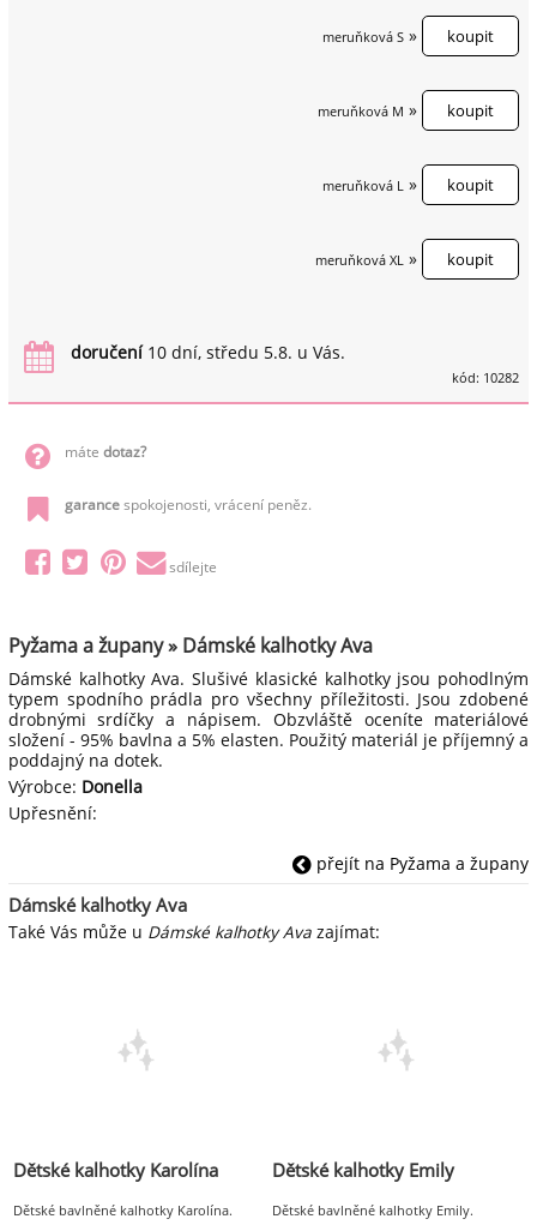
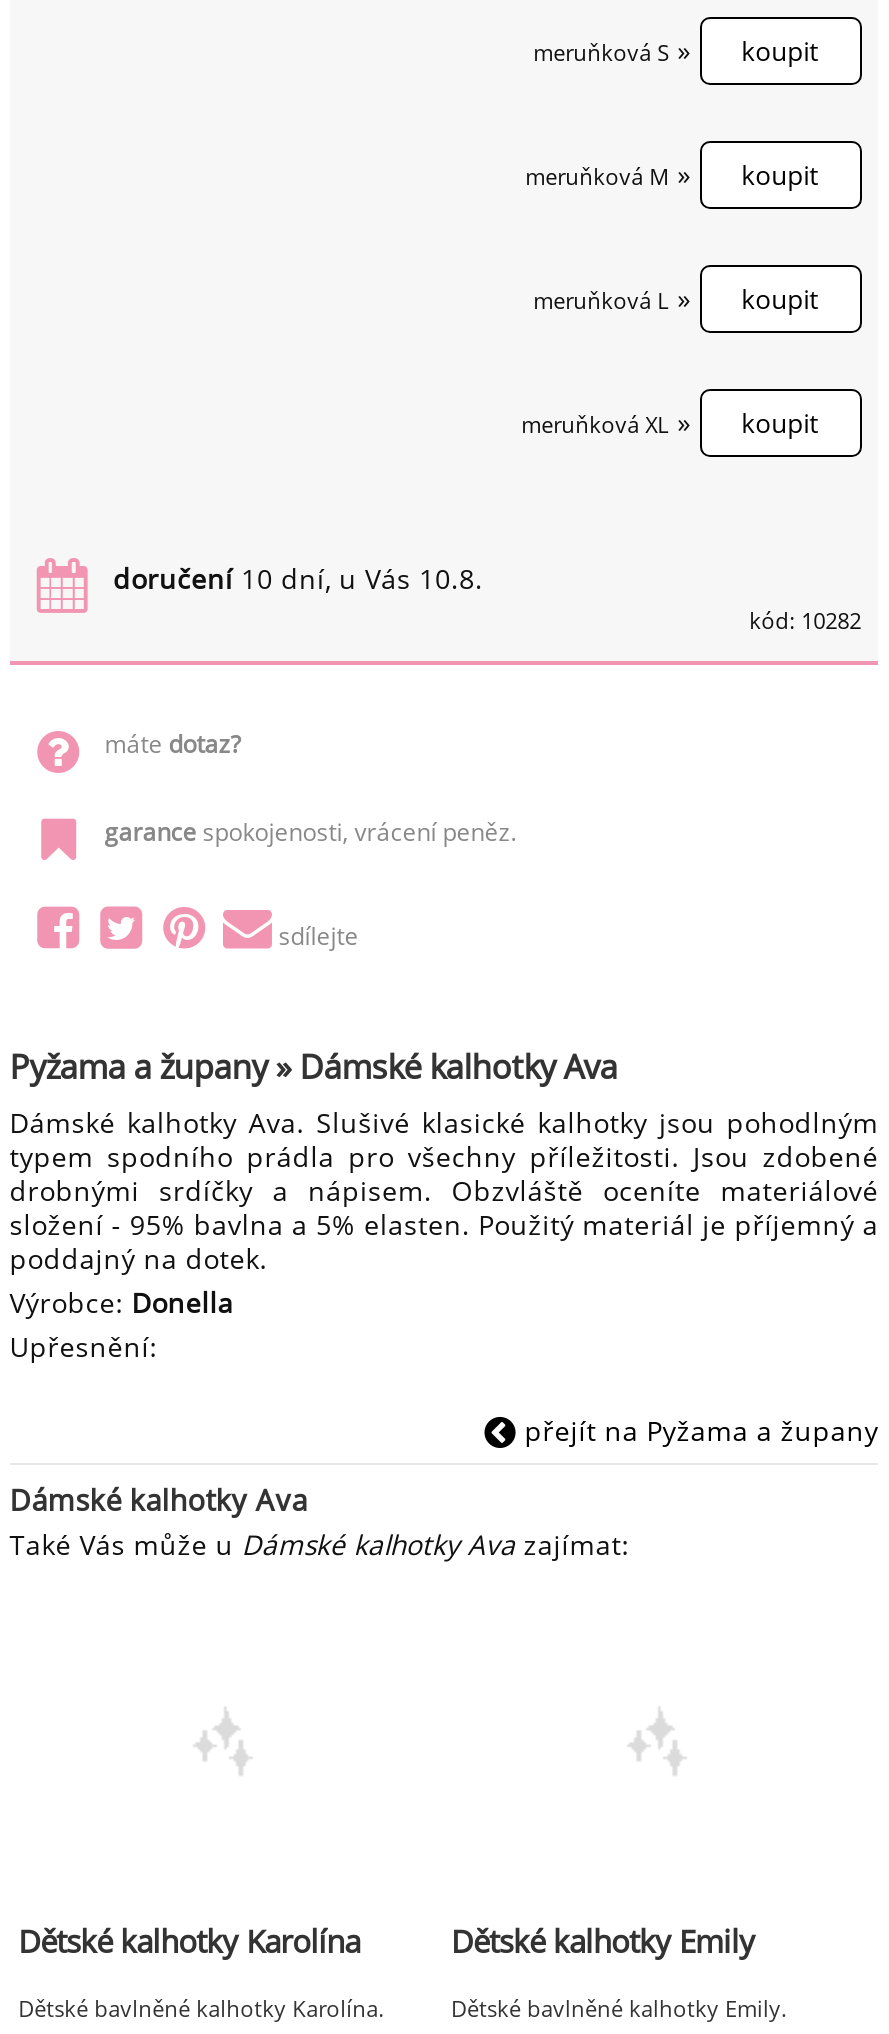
- doručení 10 dní, středu 5.8. u Vás.
+ doručení 10 dní, u Vás 10.8.
